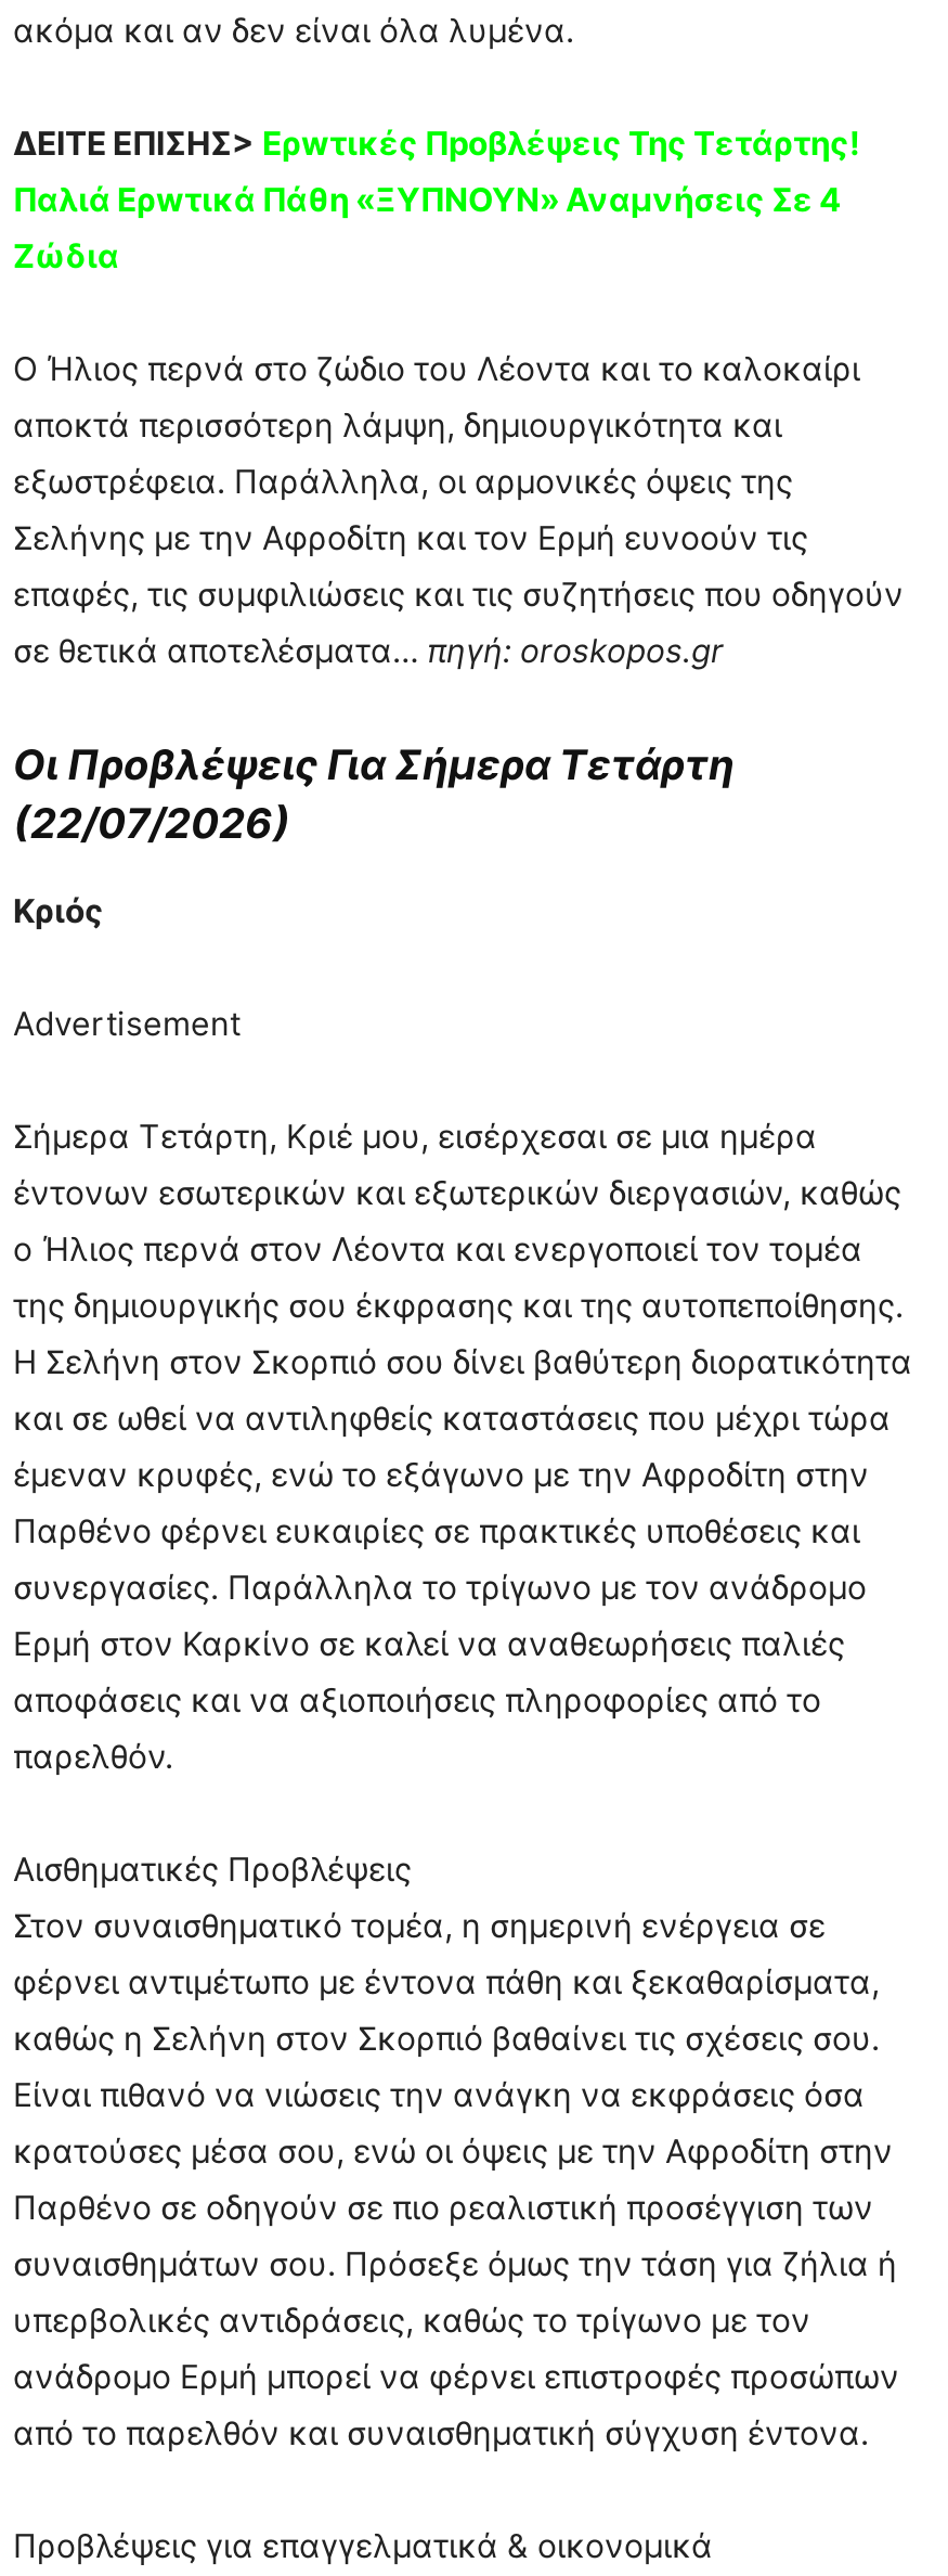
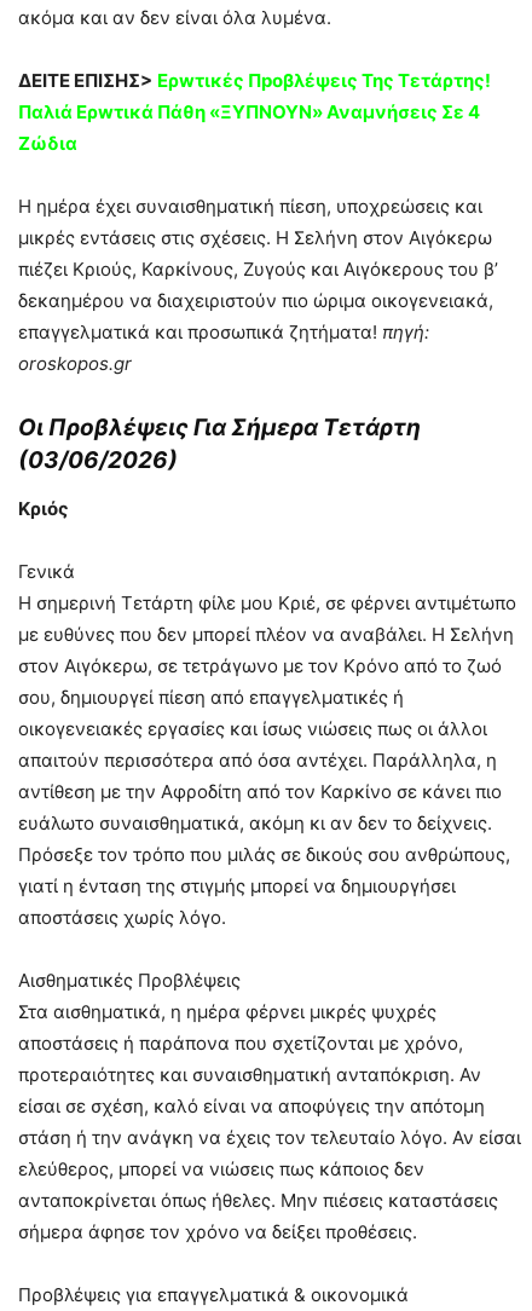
- Ο Ήλιος περνά στο ζώδιο του Λέοντα και το καλοκαίρι
- αποκτά περισσότερη λάμψη, δημιουργικότητα και
- εξωστρέφεια. Παράλληλα, οι αρμονικές όψεις της
- Σελήνης με την Αφροδίτη και τον Ερμή ευνοούν τις
- επαφές, τις συμφιλιώσεις και τις συζητήσεις που οδηγούν
- σε θετικά αποτελέσματα… πηγή: oroskopos.gr
+ Η ημέρα έχει συναισθηματική πίεση, υποχρεώσεις και
+ μικρές εντάσεις στις σχέσεις. Η Σελήνη στον Αιγόκερω
+ πιέζει Κριούς, Καρκίνους, Ζυγούς και Αιγόκερους του β’
+ δεκαημέρου να διαχειριστούν πιο ώριμα οικογενειακά,
+ επαγγελματικά και προσωπικά ζητήματα! πηγή:
+ oroskopos.gr

- (22/07/2026)
+ (03/06/2026)

- Advertisement
- Σήμερα Τετάρτη, Κριέ μου, εισέρχεσαι σε μια ημέρα
- έντονων εσωτερικών και εξωτερικών διεργασιών, καθώς
- ο Ήλιος περνά στον Λέοντα και ενεργοποιεί τον τομέα
- της δημιουργικής σου έκφρασης και της αυτοπεποίθησης.
- Η Σελήνη στον Σκορπιό σου δίνει βαθύτερη διορατικότητα
- και σε ωθεί να αντιληφθείς καταστάσεις που μέχρι τώρα
- έμεναν κρυφές, ενώ το εξάγωνο με την Αφροδίτη στην
- Παρθένο φέρνει ευκαιρίες σε πρακτικές υποθέσεις και
- συνεργασίες. Παράλληλα το τρίγωνο με τον ανάδρομο
- Ερμή στον Καρκίνο σε καλεί να αναθεωρήσεις παλιές
- αποφάσεις και να αξιοποιήσεις πληροφορίες από το
- παρελθόν.
+ Γενικά
+ Η σημερινή Τετάρτη φίλε μου Κριέ, σε φέρνει αντιμέτωπο
+ με ευθύνες που δεν μπορεί πλέον να αναβάλει. Η Σελήνη
+ στον Αιγόκερω, σε τετράγωνο με τον Κρόνο από το ζωό
+ σου, δημιουργεί πίεση από επαγγελματικές ή
+ οικογενειακές εργασίες και ίσως νιώσεις πως οι άλλοι
+ απαιτούν περισσότερα από όσα αντέχει. Παράλληλα, η
+ αντίθεση με την Αφροδίτη από τον Καρκίνο σε κάνει πιο
+ ευάλωτο συναισθηματικά, ακόμη κι αν δεν το δείχνεις.
+ Πρόσεξε τον τρόπο που μιλάς σε δικούς σου ανθρώπους,
+ γιατί η ένταση της στιγμής μπορεί να δημιουργήσει
+ αποστάσεις χωρίς λόγο.

- Στον συναισθηματικό τομέα, η σημερινή ενέργεια σε
- φέρνει αντιμέτωπο με έντονα πάθη και ξεκαθαρίσματα,
- καθώς η Σελήνη στον Σκορπιό βαθαίνει τις σχέσεις σου.
- Είναι πιθανό να νιώσεις την ανάγκη να εκφράσεις όσα
- κρατούσες μέσα σου, ενώ οι όψεις με την Αφροδίτη στην
- Παρθένο σε οδηγούν σε πιο ρεαλιστική προσέγγιση των
- συναισθημάτων σου. Πρόσεξε όμως την τάση για ζήλια ή
- υπερβολικές αντιδράσεις, καθώς το τρίγωνο με τον
- ανάδρομο Ερμή μπορεί να φέρνει επιστροφές προσώπων
- από το παρελθόν και συναισθηματική σύγχυση έντονα.
+ Στα αισθηματικά, η ημέρα φέρνει μικρές ψυχρές
+ αποστάσεις ή παράπονα που σχετίζονται με χρόνο,
+ προτεραιότητες και συναισθηματική ανταπόκριση. Αν
+ είσαι σε σχέση, καλό είναι να αποφύγεις την απότομη
+ στάση ή την ανάγκη να έχεις τον τελευταίο λόγο. Αν είσαι
+ ελεύθερος, μπορεί να νιώσεις πως κάποιος δεν
+ ανταποκρίνεται όπως ήθελες. Μην πιέσεις καταστάσεις
+ σήμερα άφησε τον χρόνο να δείξει προθέσεις.
